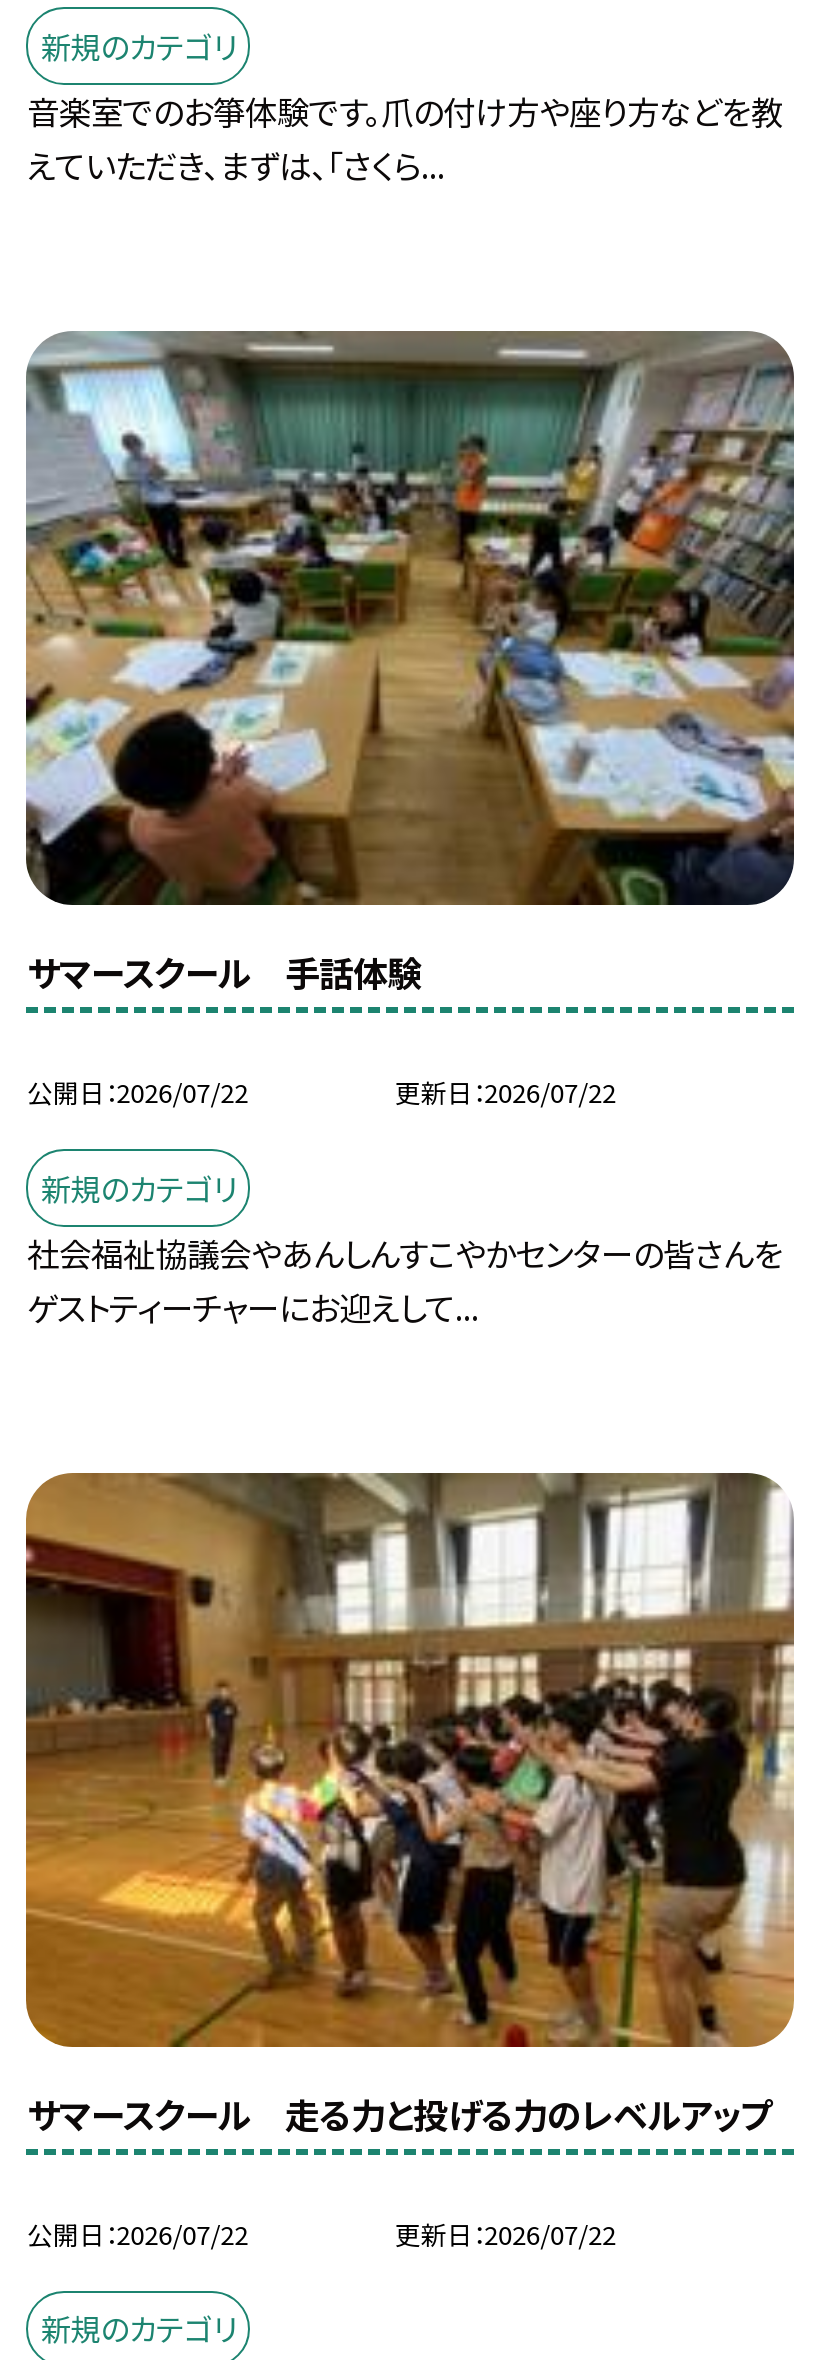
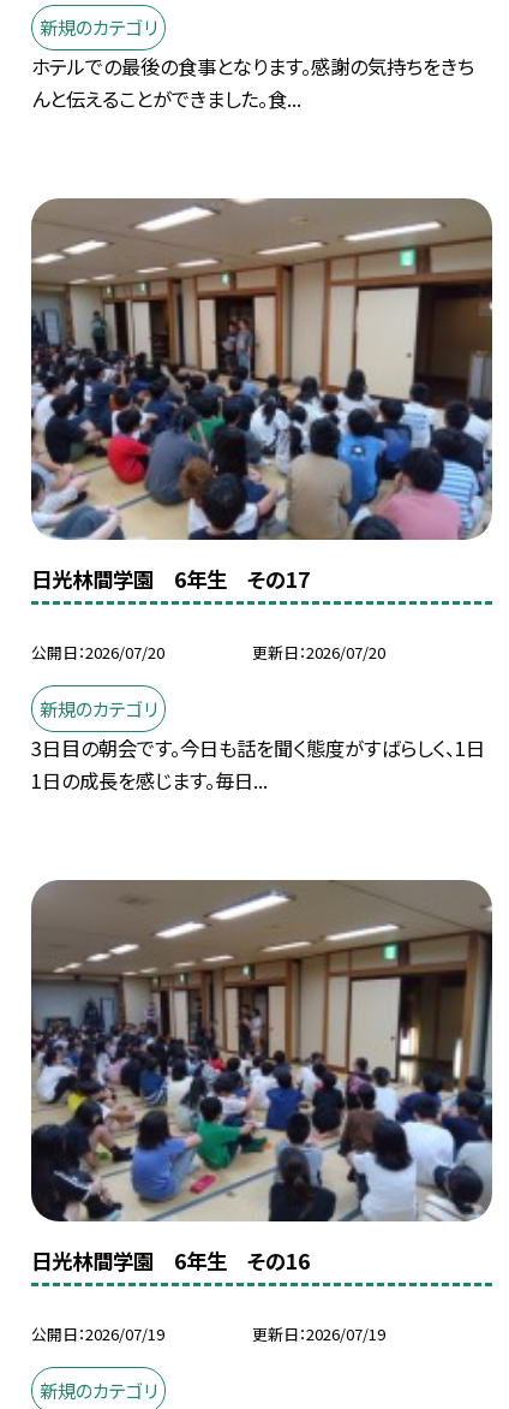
- 音楽室でのお箏体験です。爪の付け方や座り方などを教
- えていただき、まずは、「さくら...
+ ホテルでの最後の食事となります。感謝の気持ちをきち
+ んと伝えることができました。食...

- [image]
- サマースクール 手話体験
+ [image]
+ 日光林間学園 6年生 その17

- 公開日 2026/07/22
- 更新日 2026/07/22
+ 公開日 2026/07/20
+ 更新日 2026/07/20

- 社会福祉協議会やあんしんすこやかセンターの皆さんを
- ゲストティーチャーにお迎えして...
+ 3日目の朝会です。今日も話を聞く態度がすばらしく、1日
+ 1日の成長を感じます。毎日...

- [image]
- サマースクール 走る力と投げる力のレベルアップ
+ [image]
+ 日光林間学園 6年生 その16

- 公開日 2026/07/22
- 更新日 2026/07/22
+ 公開日 2026/07/19
+ 更新日 2026/07/19
